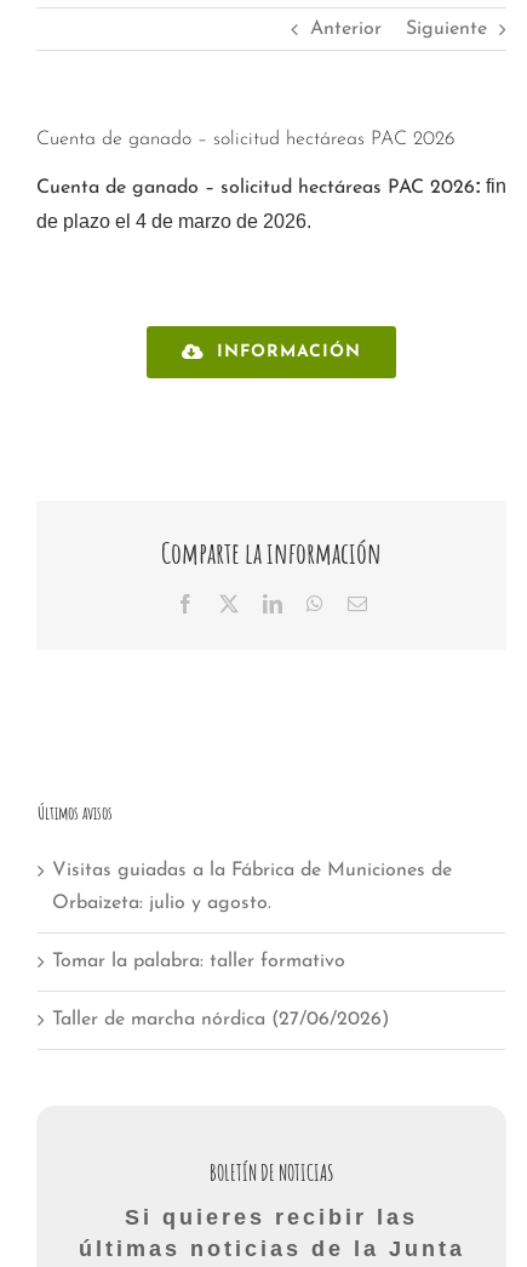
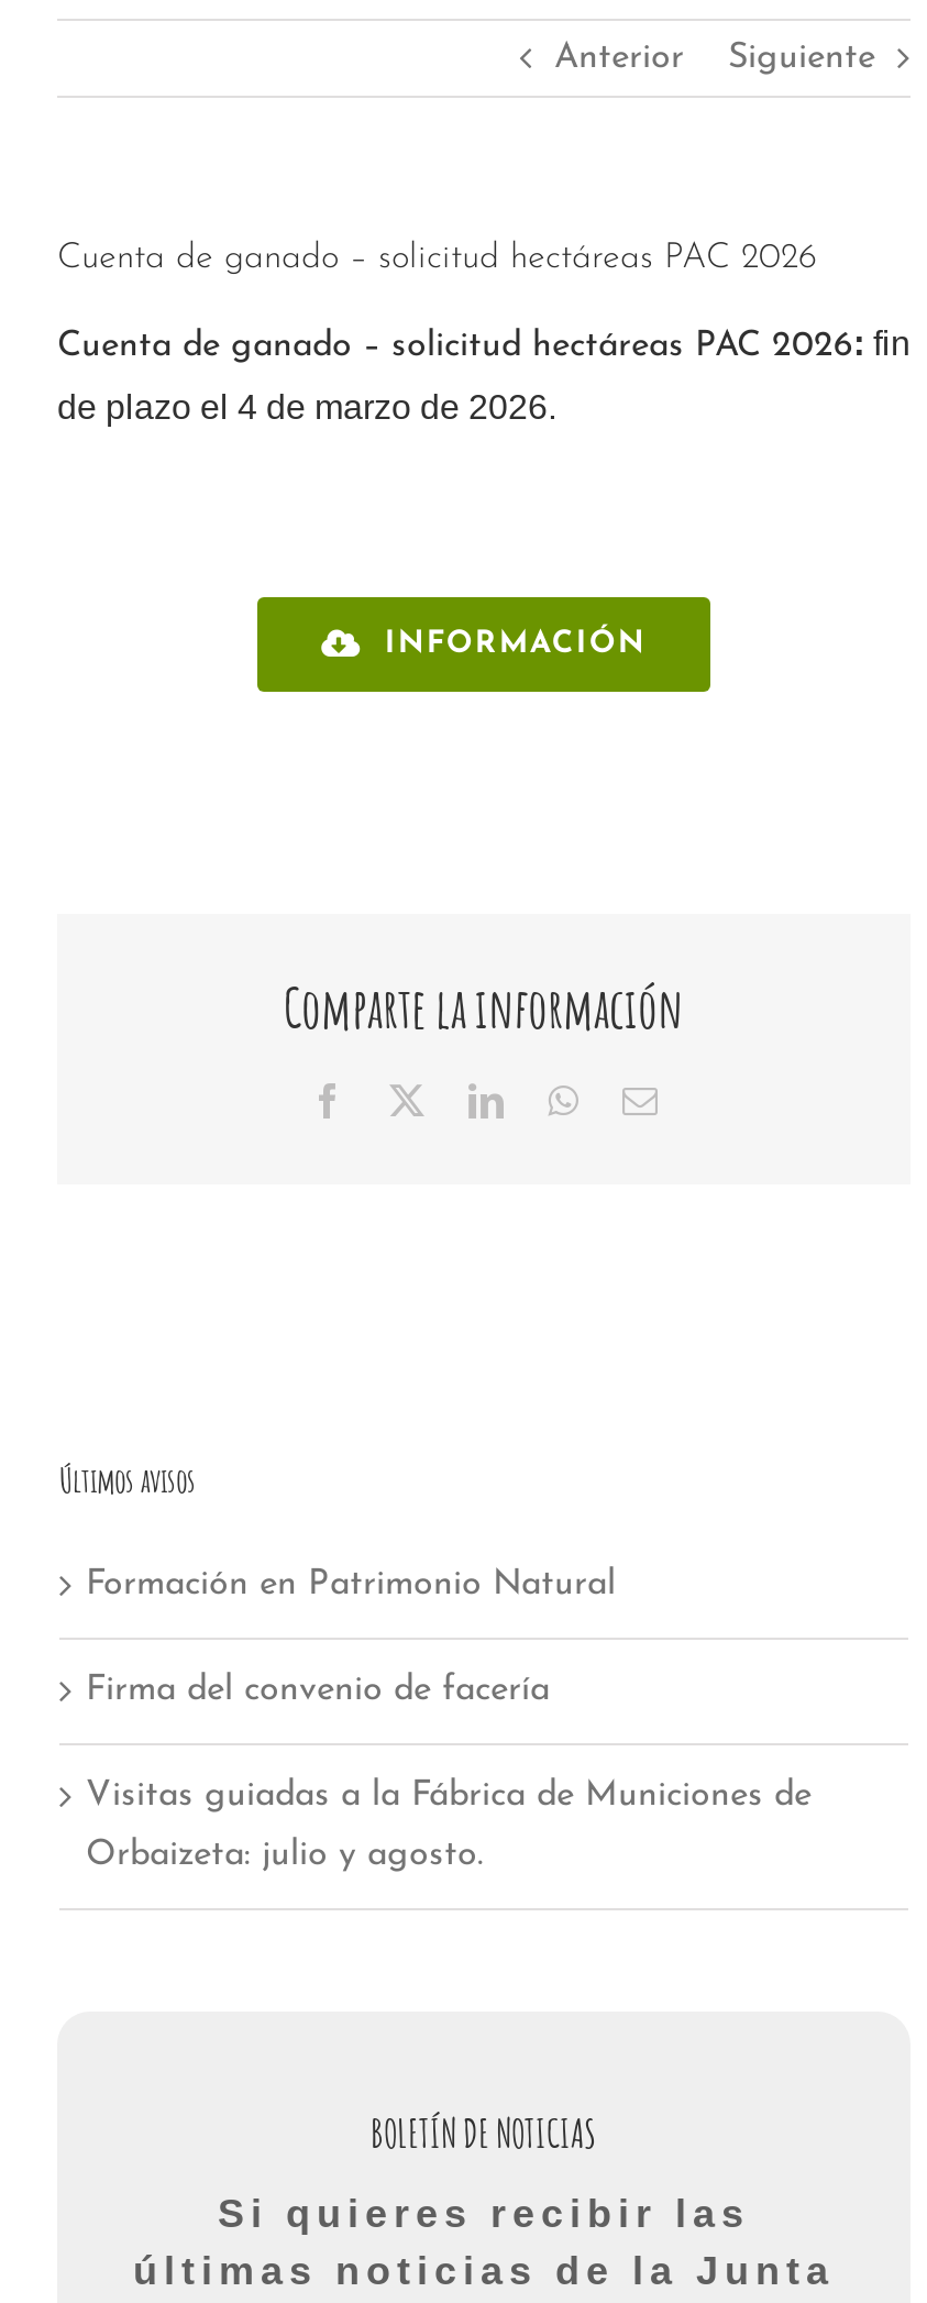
+ Formación en Patrimonio Natural
+ Firma del convenio de facería

moved down: Visitas guiadas a la Fábrica de Municiones de | Orbaizeta: julio y agosto.

- Tomar la palabra: taller formativo
- Taller de marcha nórdica (27/06/2026)
